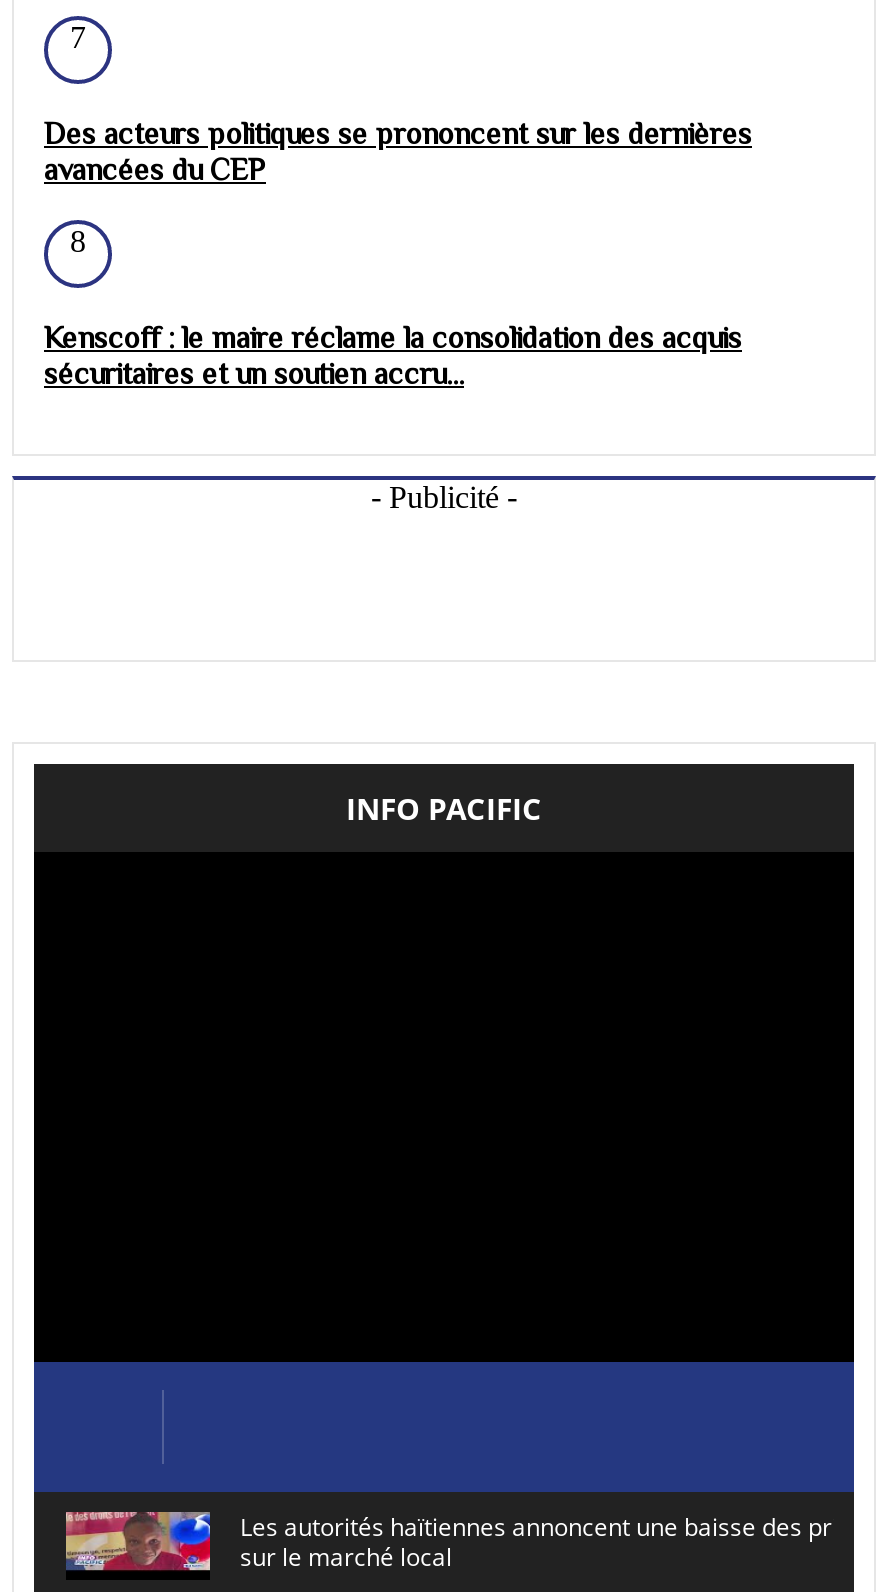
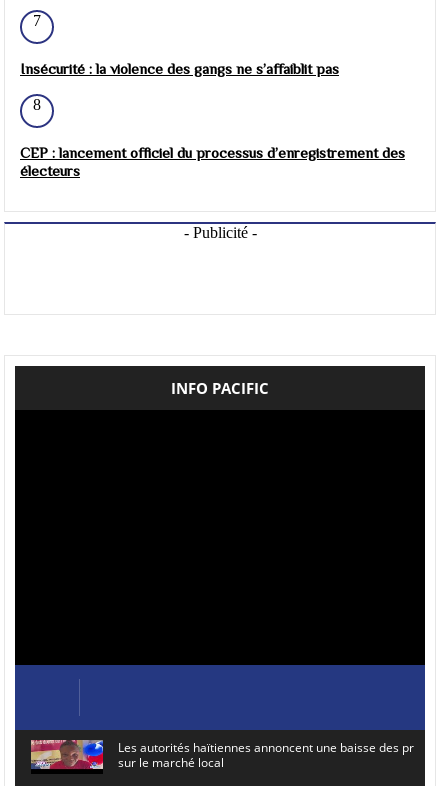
- Des acteurs politiques se prononcent sur les dernières
- avancées du CEP
+ Insécurité : la violence des gangs ne s’affaiblit pas

- Kenscoff : le maire réclame la consolidation des acquis
- sécuritaires et un soutien accru...
+ CEP : lancement officiel du processus d’enregistrement des
+ électeurs
